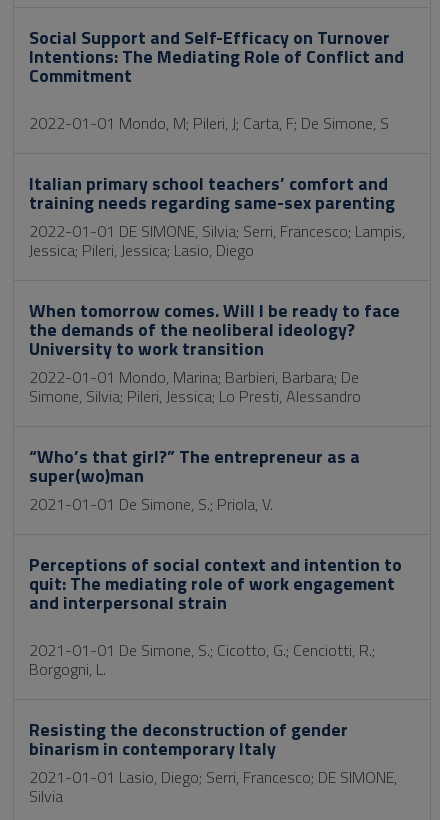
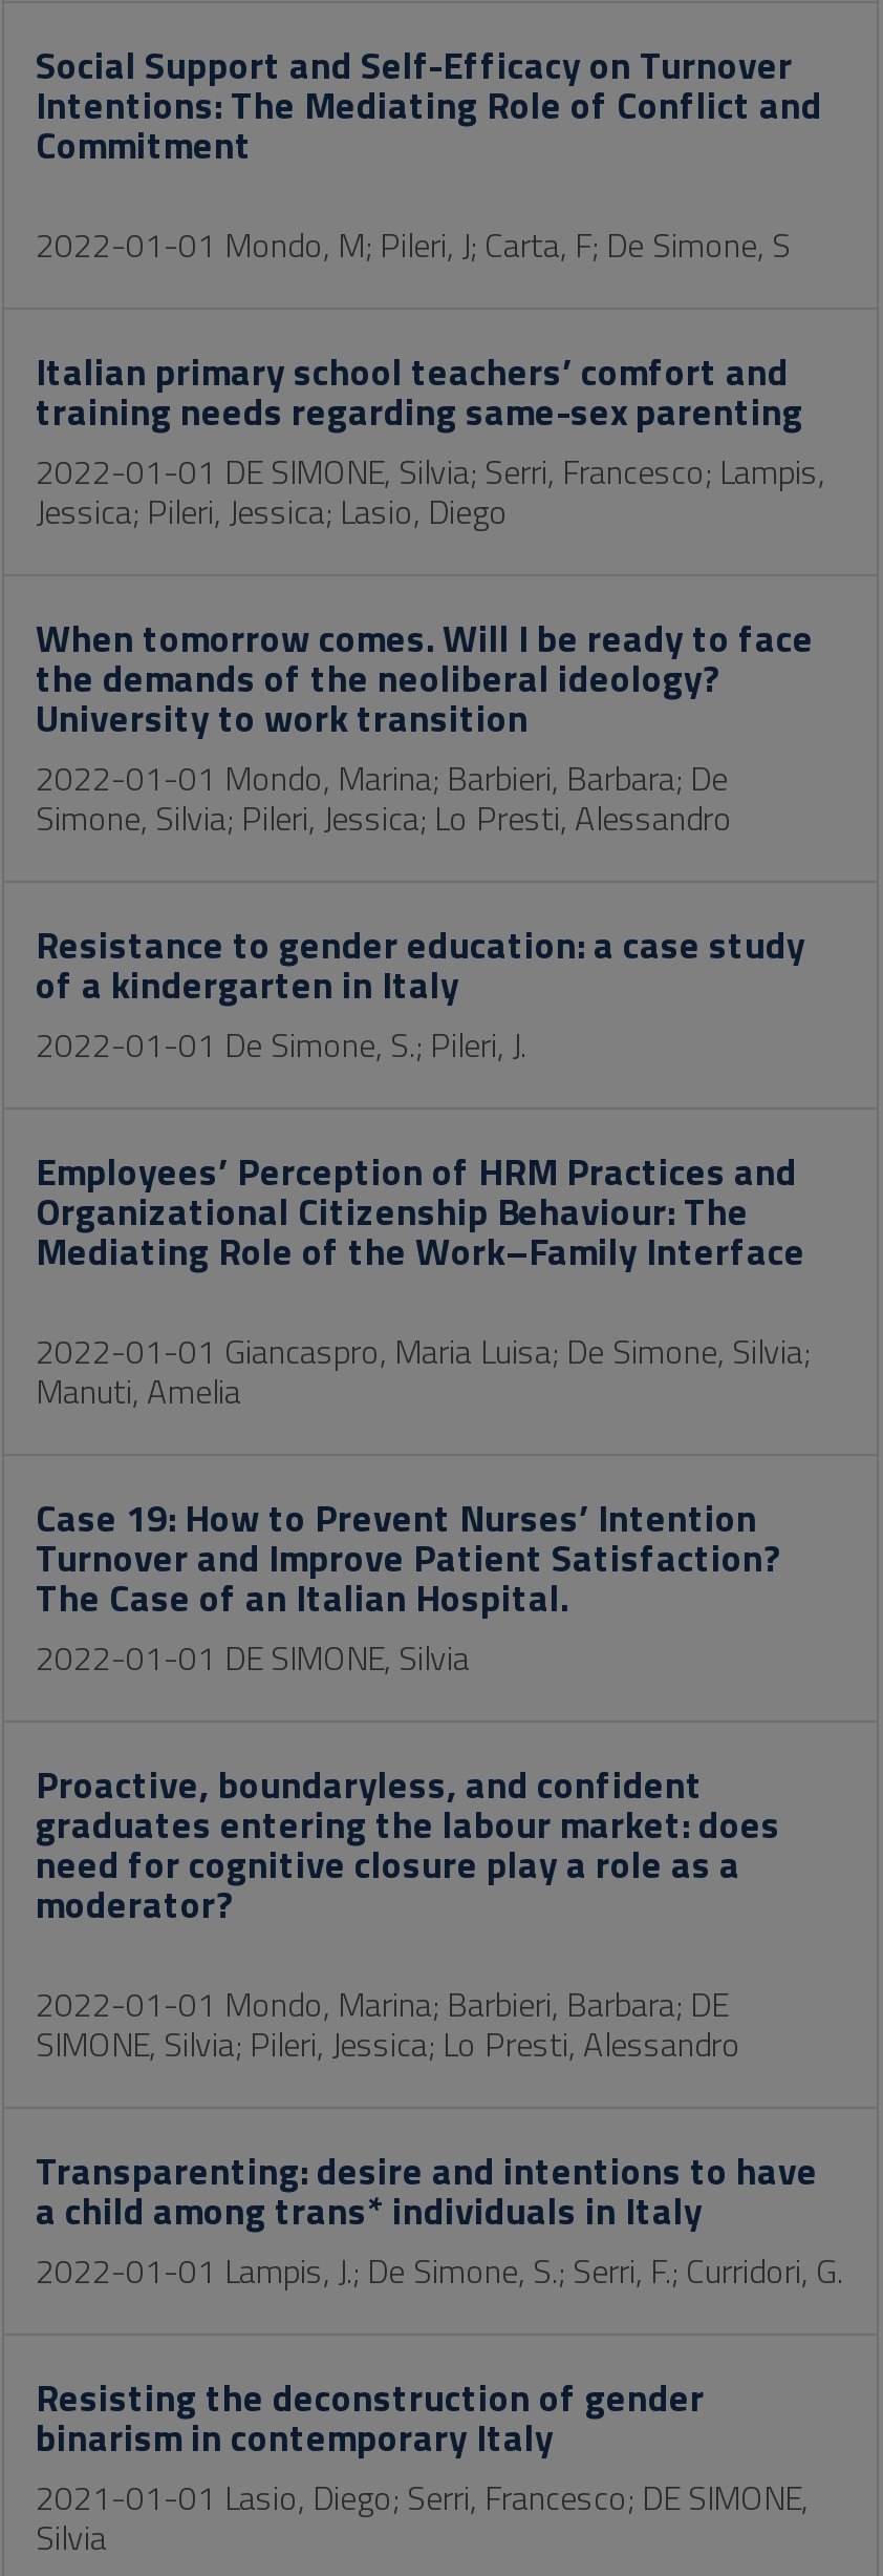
- “Who’s that girl?” The entrepreneur as a
- super(wo)man
- 2021-01-01 De Simone, S.; Priola, V.
- Perceptions of social context and intention to
- quit: The mediating role of work engagement
- and interpersonal strain
- 2021-01-01 De Simone, S.; Cicotto, G.; Cenciotti, R.;
- Borgogni, L.
+ Resistance to gender education: a case study
+ of a kindergarten in Italy
+ 2022-01-01 De Simone, S.; Pileri, J.
+ Employees’ Perception of HRM Practices and
+ Organizational Citizenship Behaviour: The
+ Mediating Role of the Work–Family Interface
+ 2022-01-01 Giancaspro, Maria Luisa; De Simone, Silvia;
+ Manuti, Amelia
+ Case 19: How to Prevent Nurses’ Intention
+ Turnover and Improve Patient Satisfaction?
+ The Case of an Italian Hospital.
+ 2022-01-01 DE SIMONE, Silvia
+ Proactive, boundaryless, and confident
+ graduates entering the labour market: does
+ need for cognitive closure play a role as a
+ moderator?
+ 2022-01-01 Mondo, Marina; Barbieri, Barbara; DE
+ SIMONE, Silvia; Pileri, Jessica; Lo Presti, Alessandro
+ Transparenting: desire and intentions to have
+ a child among trans* individuals in Italy
+ 2022-01-01 Lampis, J.; De Simone, S.; Serri, F.; Curridori, G.
